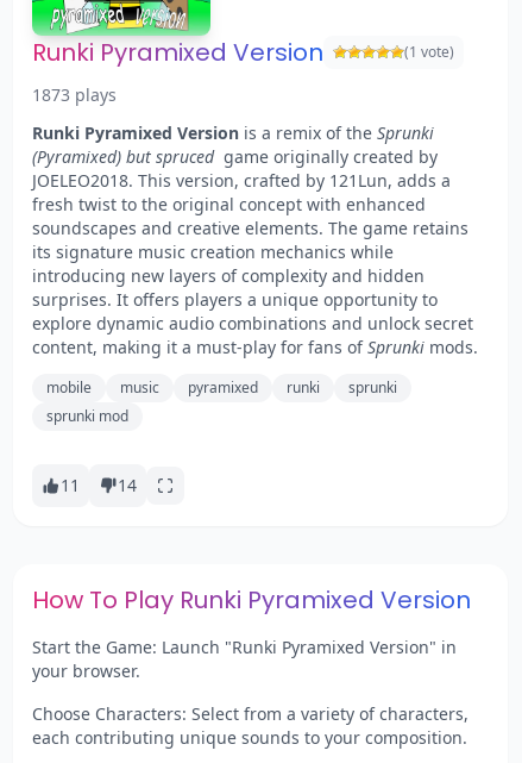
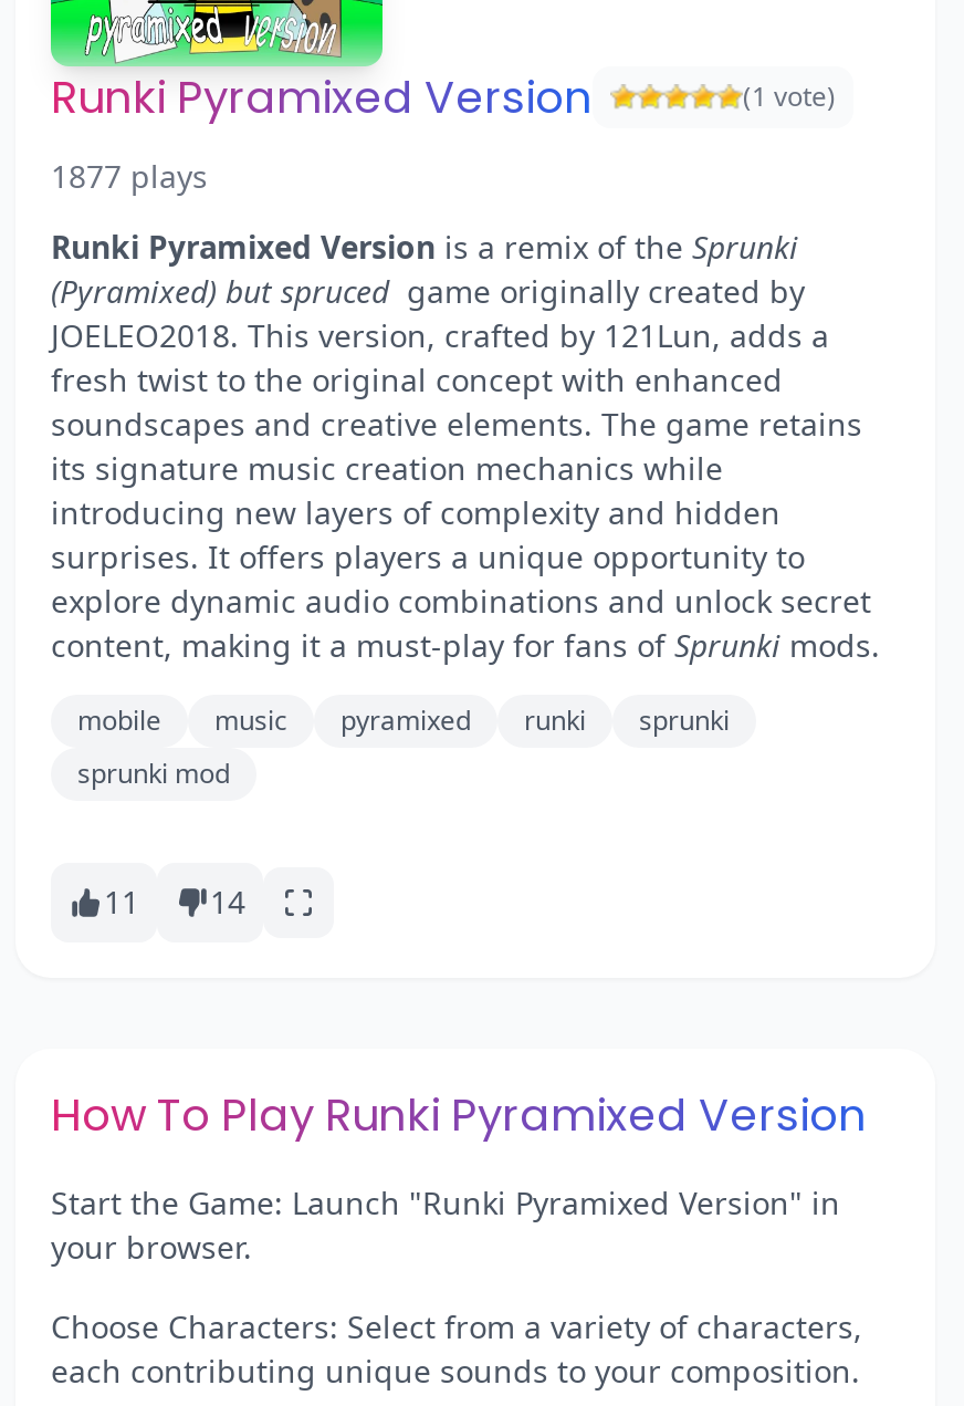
- 1873 plays
+ 1877 plays
